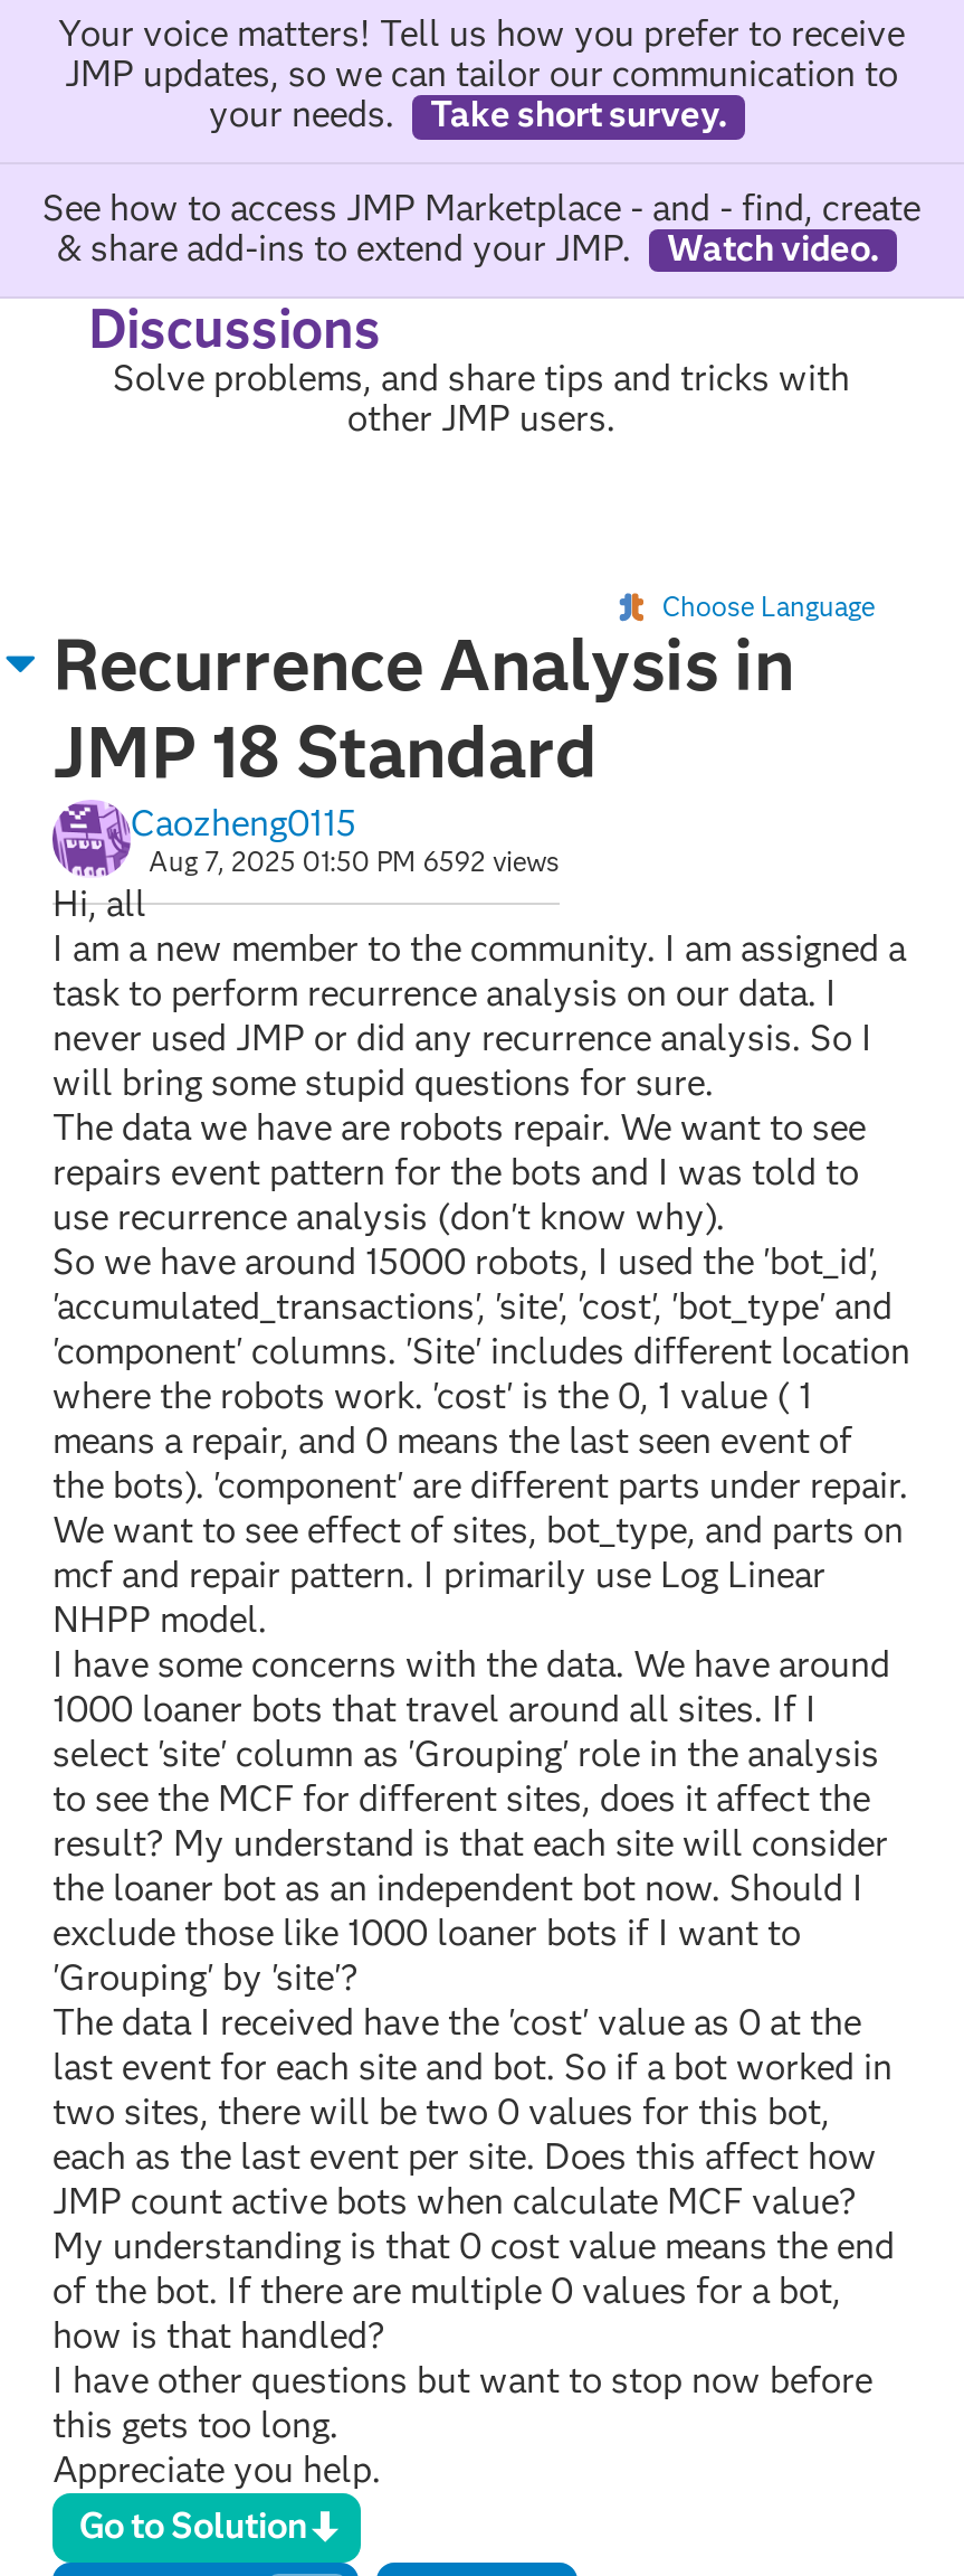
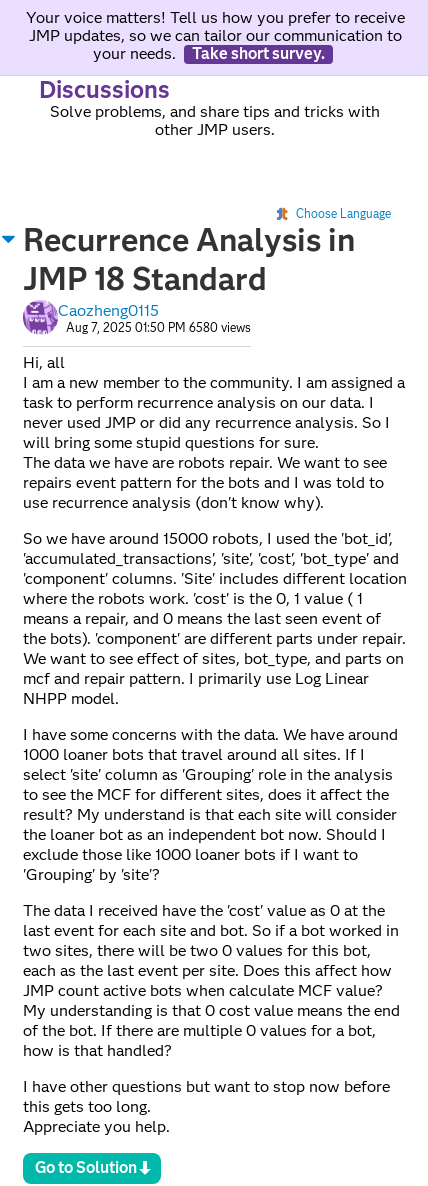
- See how to access JMP Marketplace - and - find, create
- & share add-ins to extend your JMP.
- Watch video.

moved up: [image] | Discussions | Solve problems, and share tips and tricks with | other JMP users. | Choose Language | Recurrence Analysis in | JMP 18 Standard | Caozheng0115

- Aug 7, 2025 01:50 PM 6592 views
+ Aug 7, 2025 01:50 PM 6580 views

moved up: Hi, all | I am a new member to the community. I am assigned a | task to perform recurrence analysis on our data. I | never used JMP or did any recurrence analysis. So I | will bring some stupid questions for sure. | The data we have are robots repair. We want to see | repairs event pattern for the bots and I was told to | use recurrence analysis (don't know why).

moved up: So we have around 15000 robots, I used the 'bot_id', | 'accumulated_transactions', 'site', 'cost', 'bot_type' and | 'component' columns. 'Site' includes different location | the bots). 'component' are different parts under repair. | We want to see effect of sites, bot_type, and parts on | mcf and repair pattern. I primarily use Log Linear | NHPP model.
